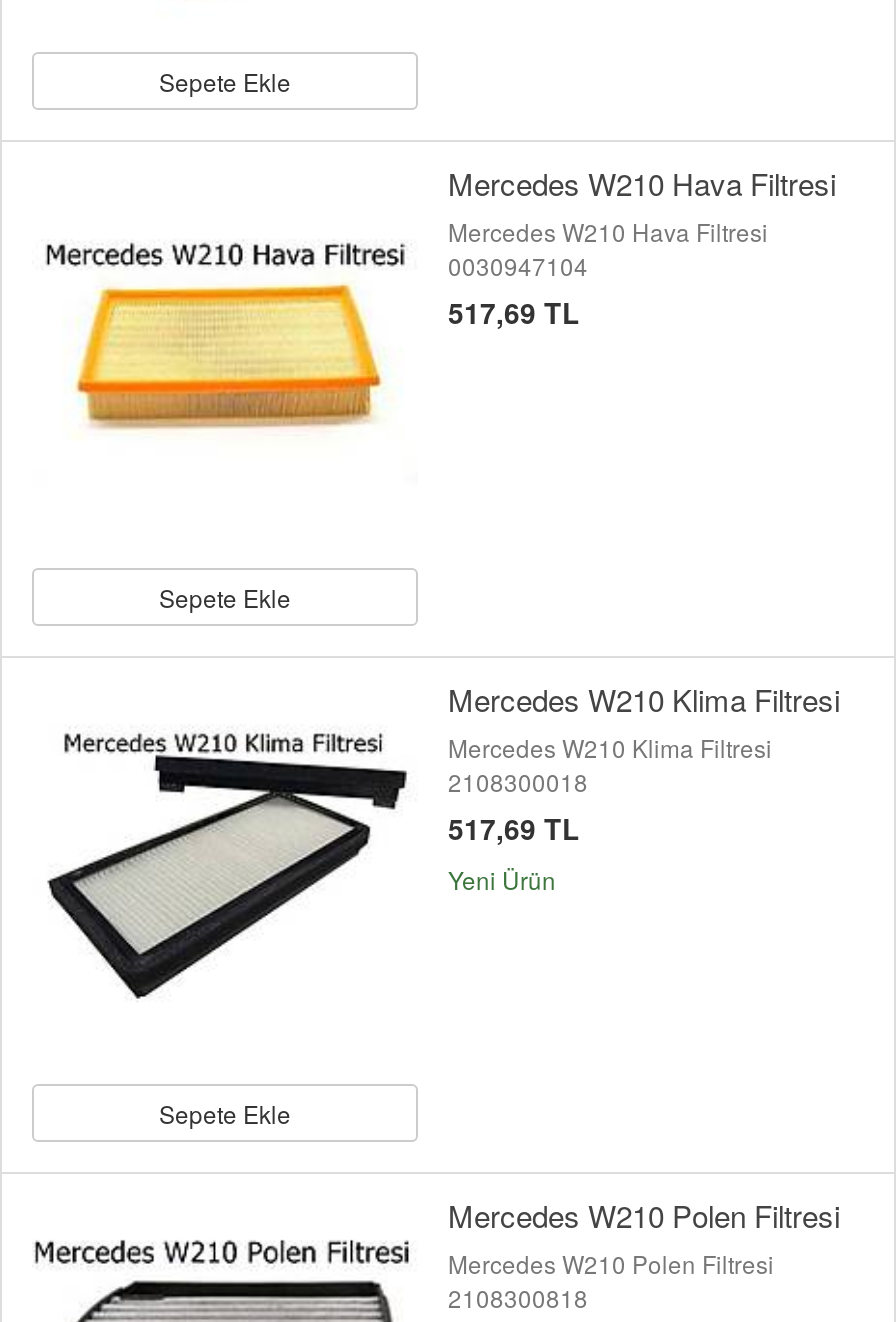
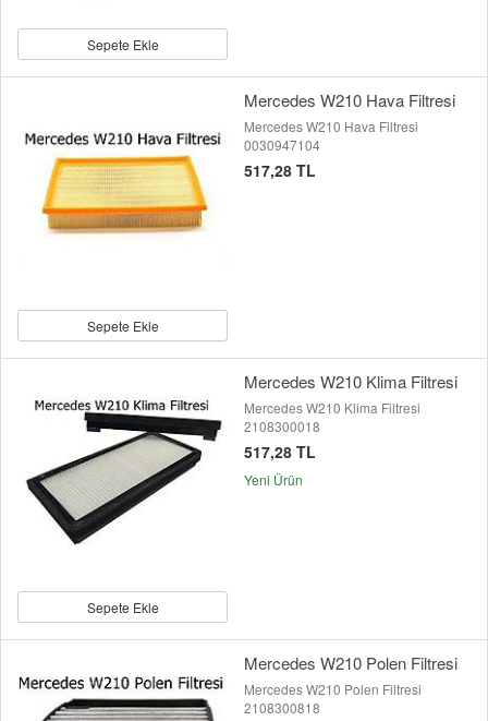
- 517,69 TL
+ 517,28 TL

- 517,69 TL
+ 517,28 TL
